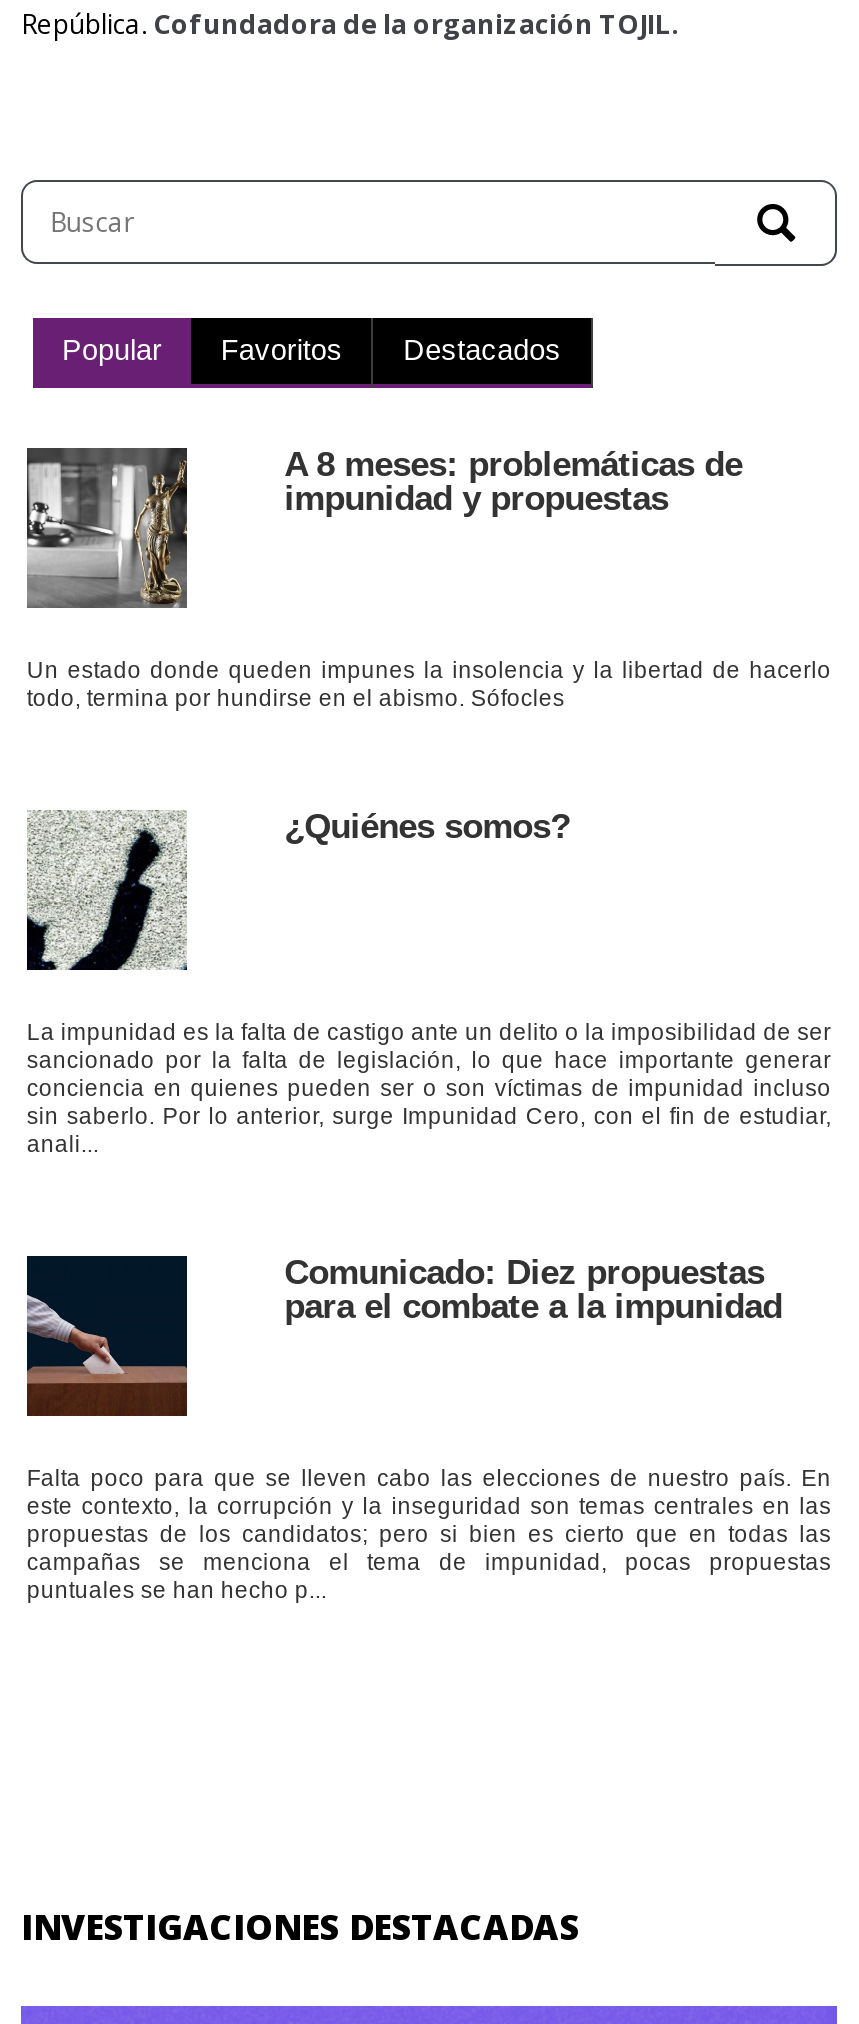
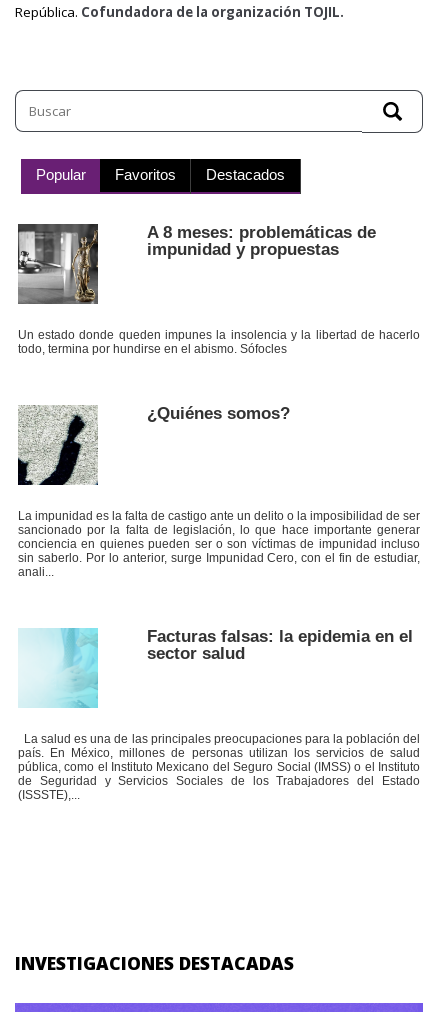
- [image]
- Falta poco para que se lleven cabo las elecciones de nuestro país. En
- este contexto, la corrupción y la inseguridad son temas centrales en las
- propuestas de los candidatos; pero si bien es cierto que en todas las
- campañas se menciona el tema de impunidad, pocas propuestas
- puntuales se han hecho p...
+ [image]
+ La salud es una de las principales preocupaciones para la población del
+ país. En México, millones de personas utilizan los servicios de salud
+ pública, como el Instituto Mexicano del Seguro Social (IMSS) o el Instituto
+ de Seguridad y Servicios Sociales de los Trabajadores del Estado
+ (ISSSTE),...

- Comunicado: Diez propuestas
- para el combate a la impunidad
+ Facturas falsas: la epidemia en el
+ sector salud
